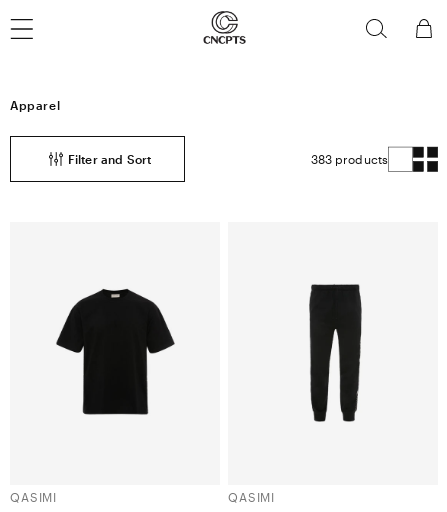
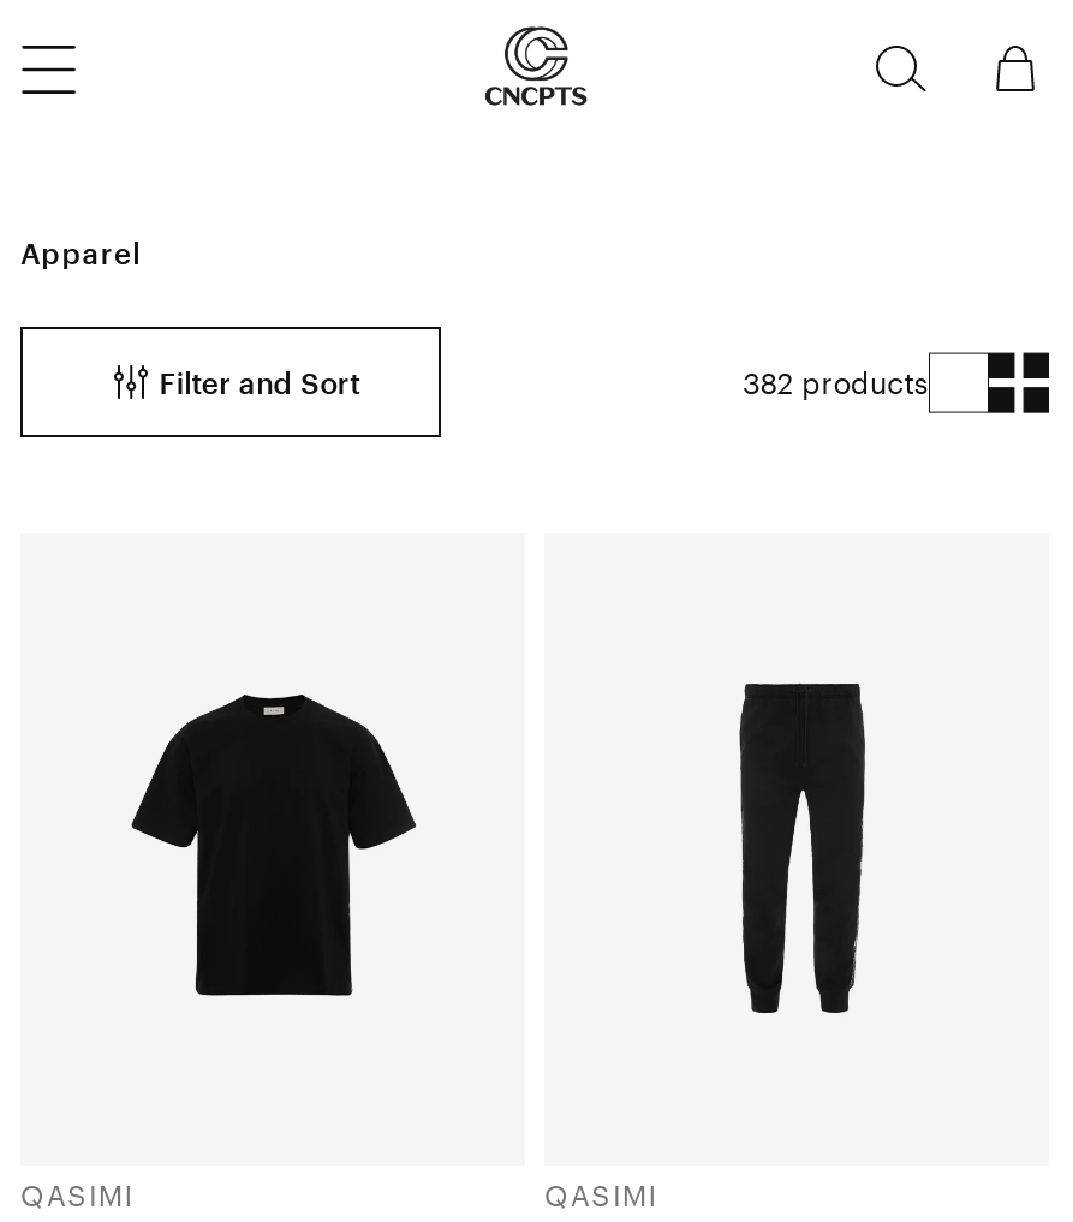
- 383 products
+ 382 products
